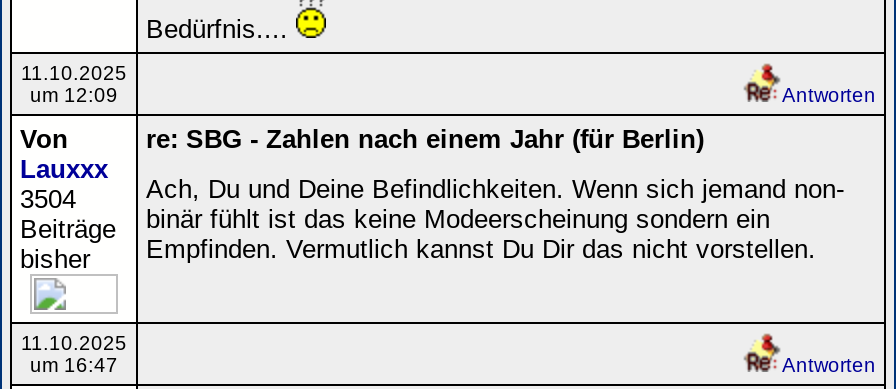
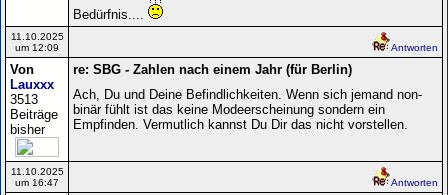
- 3504
+ 3513
